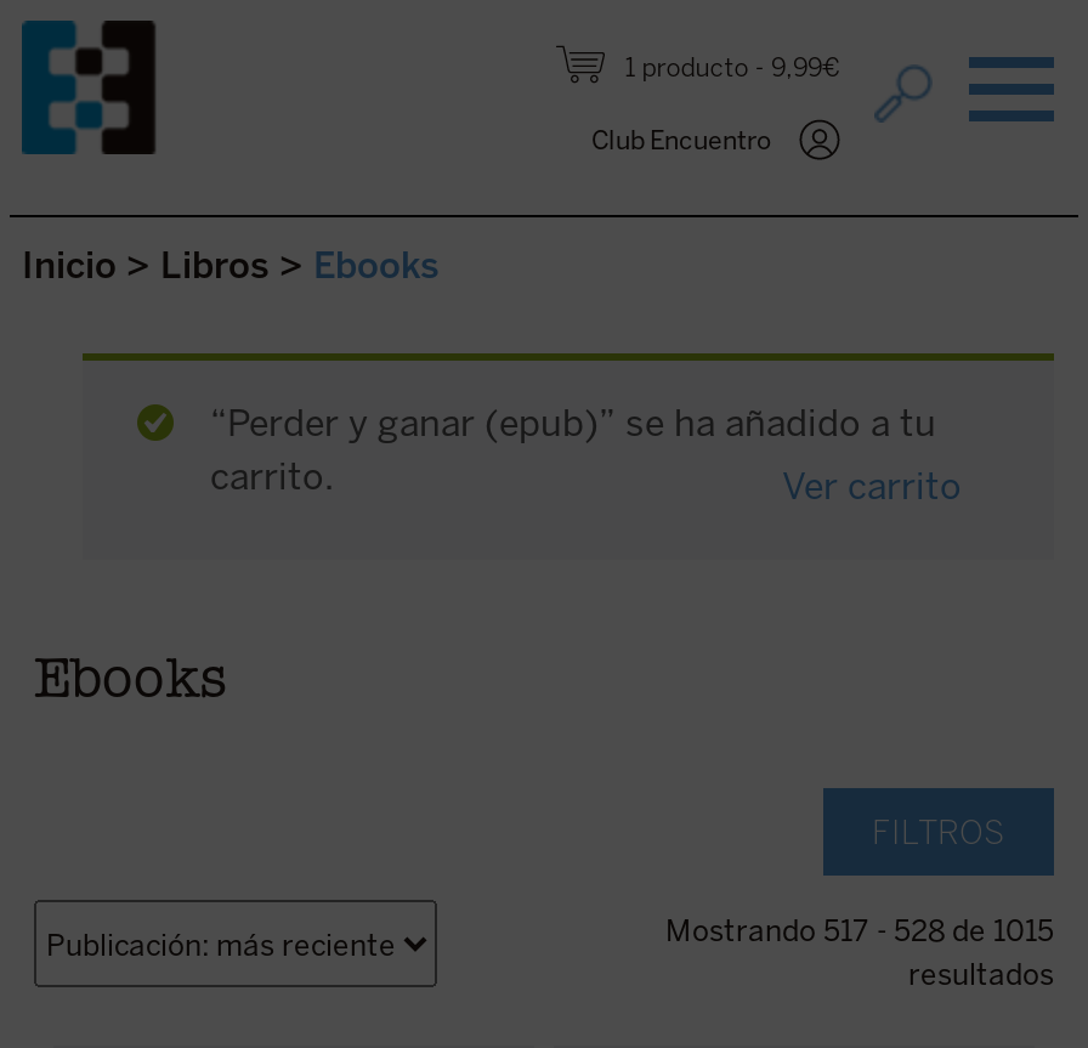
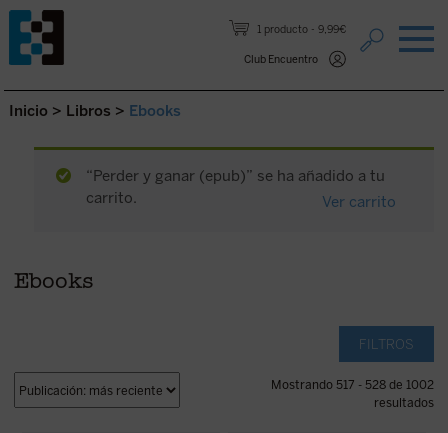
- Mostrando 517 - 528 de 1015
+ Mostrando 517 - 528 de 1002
